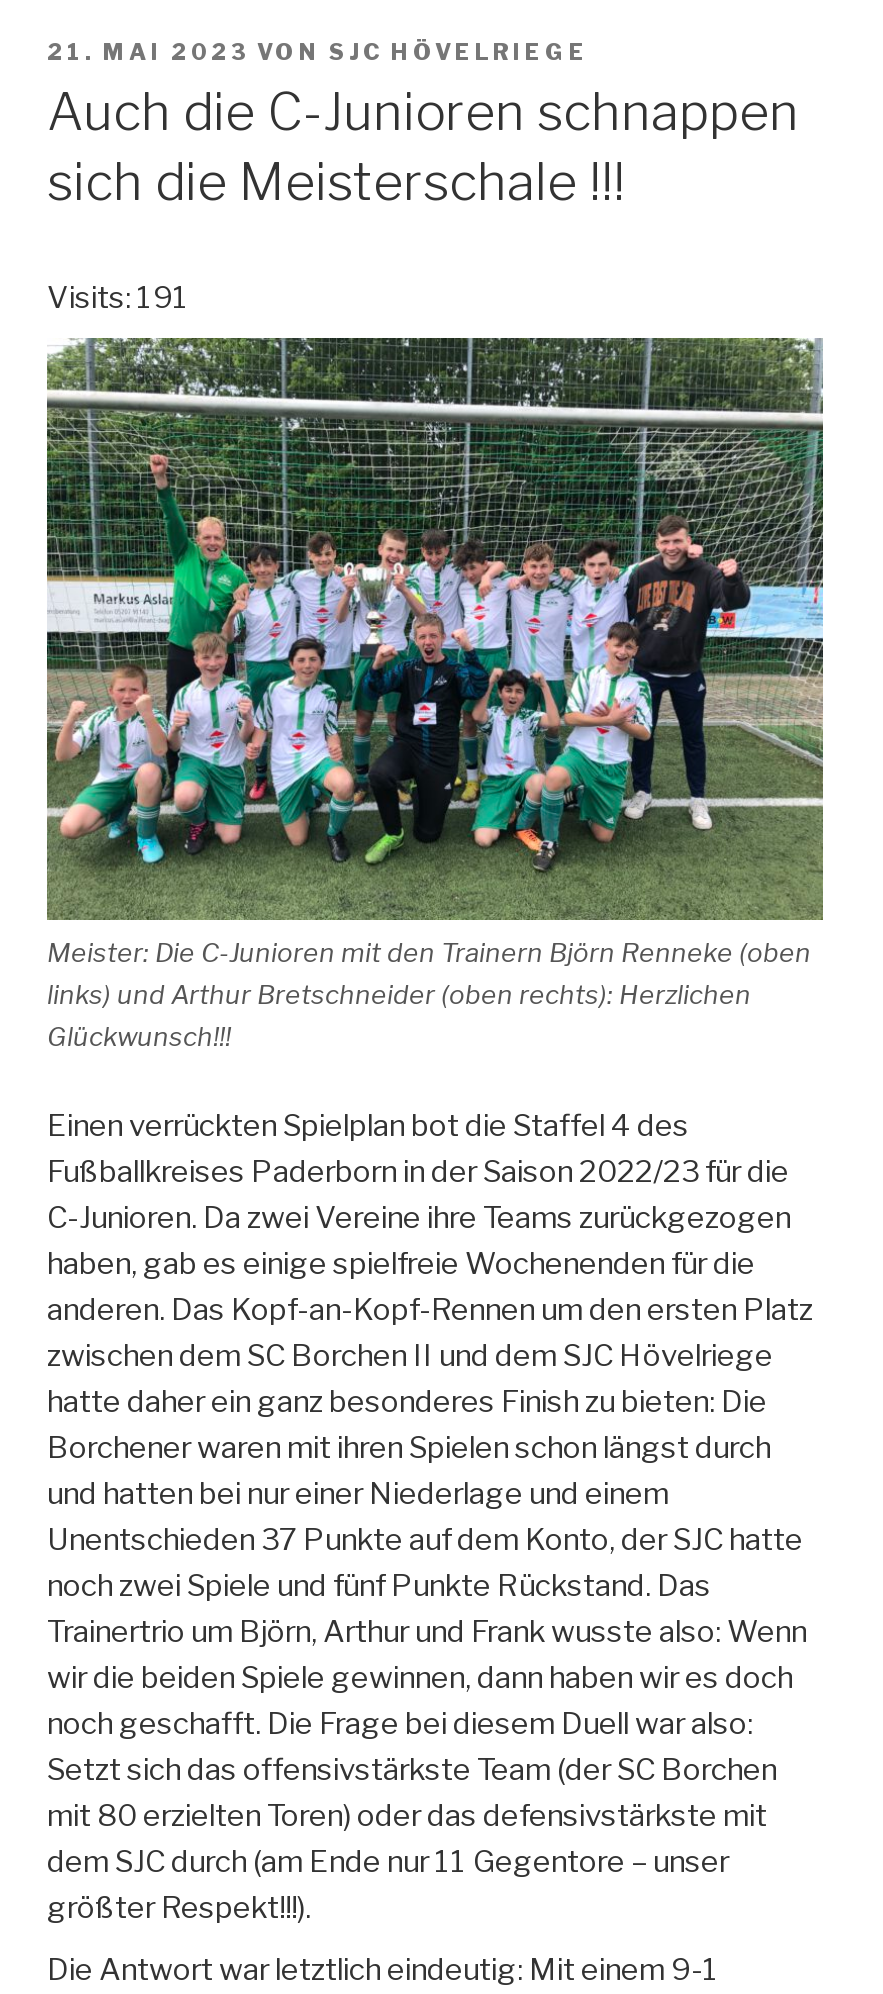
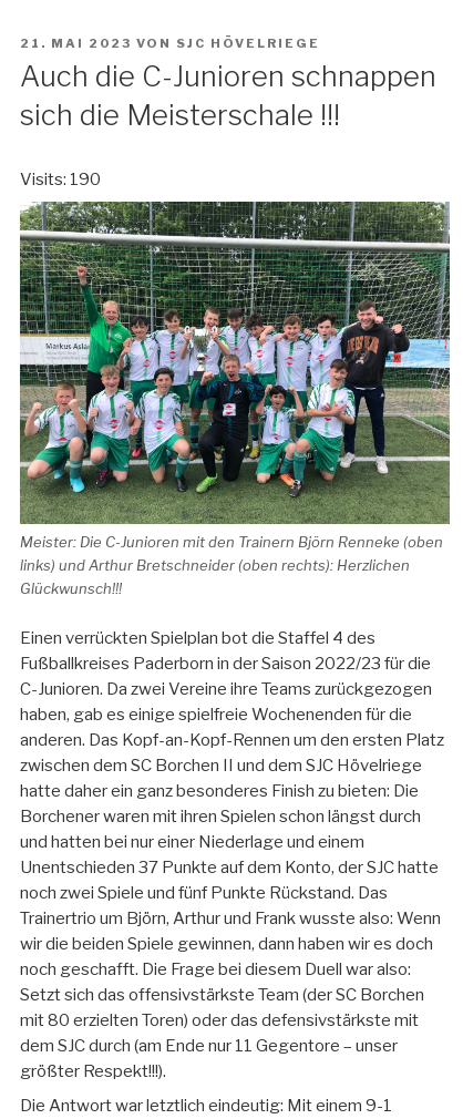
- Visits: 191
+ Visits: 190
